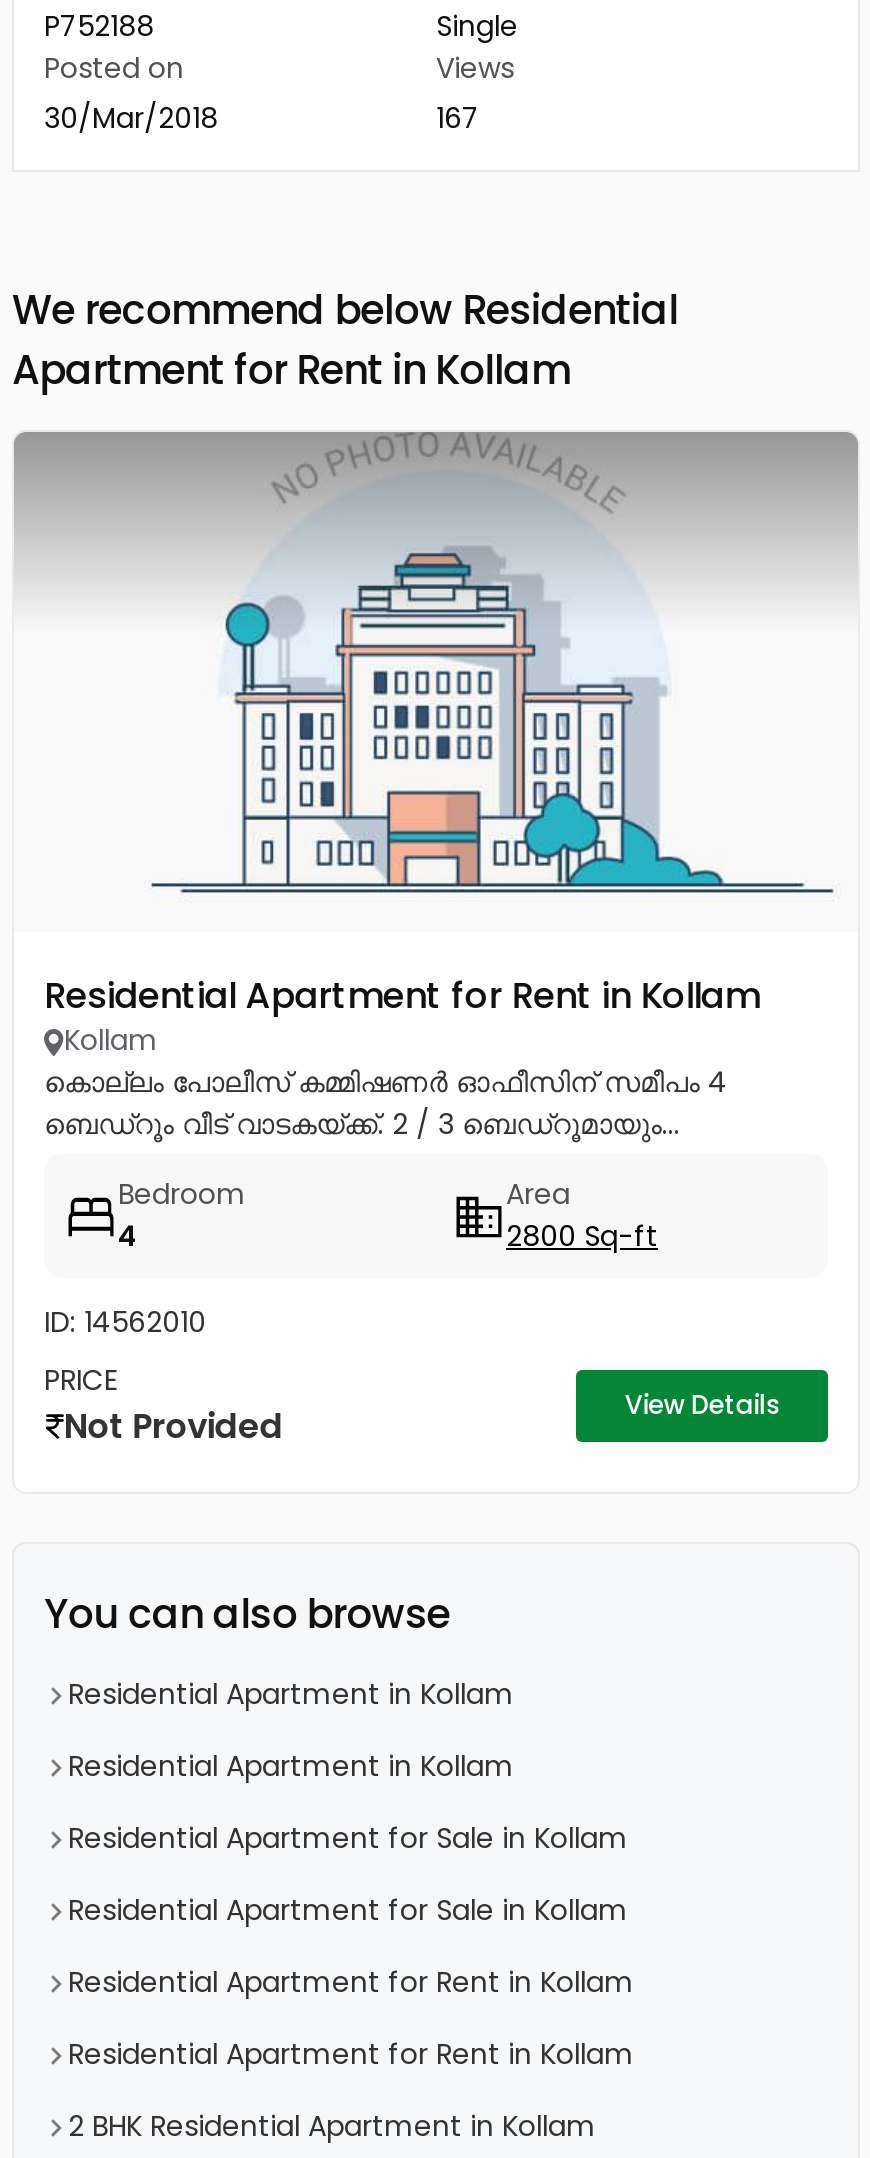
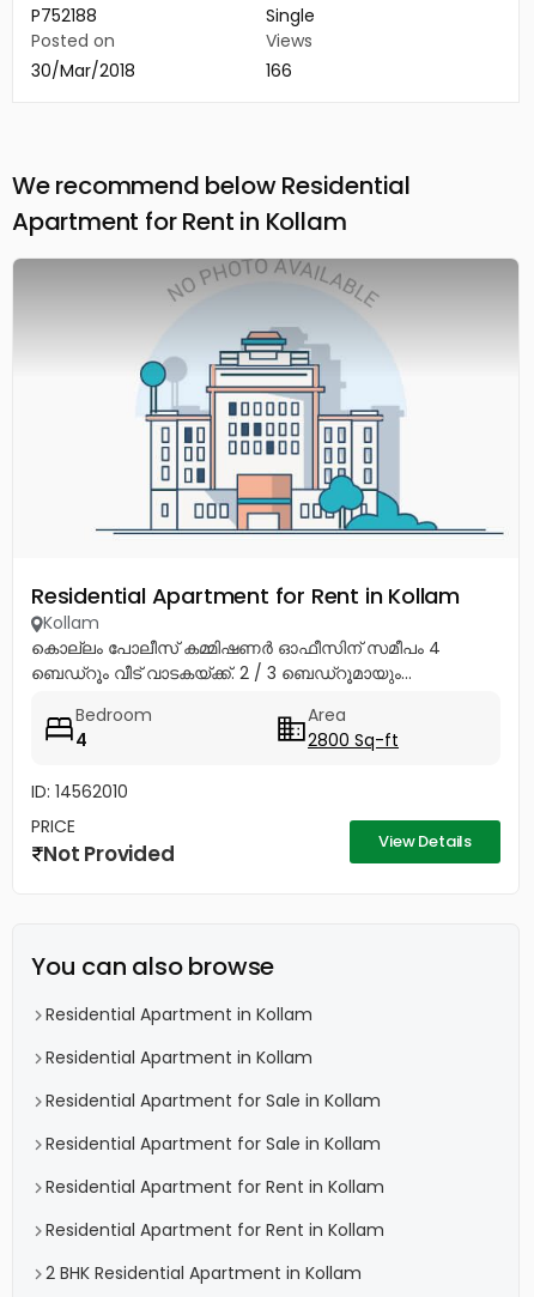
- 167
+ 166
